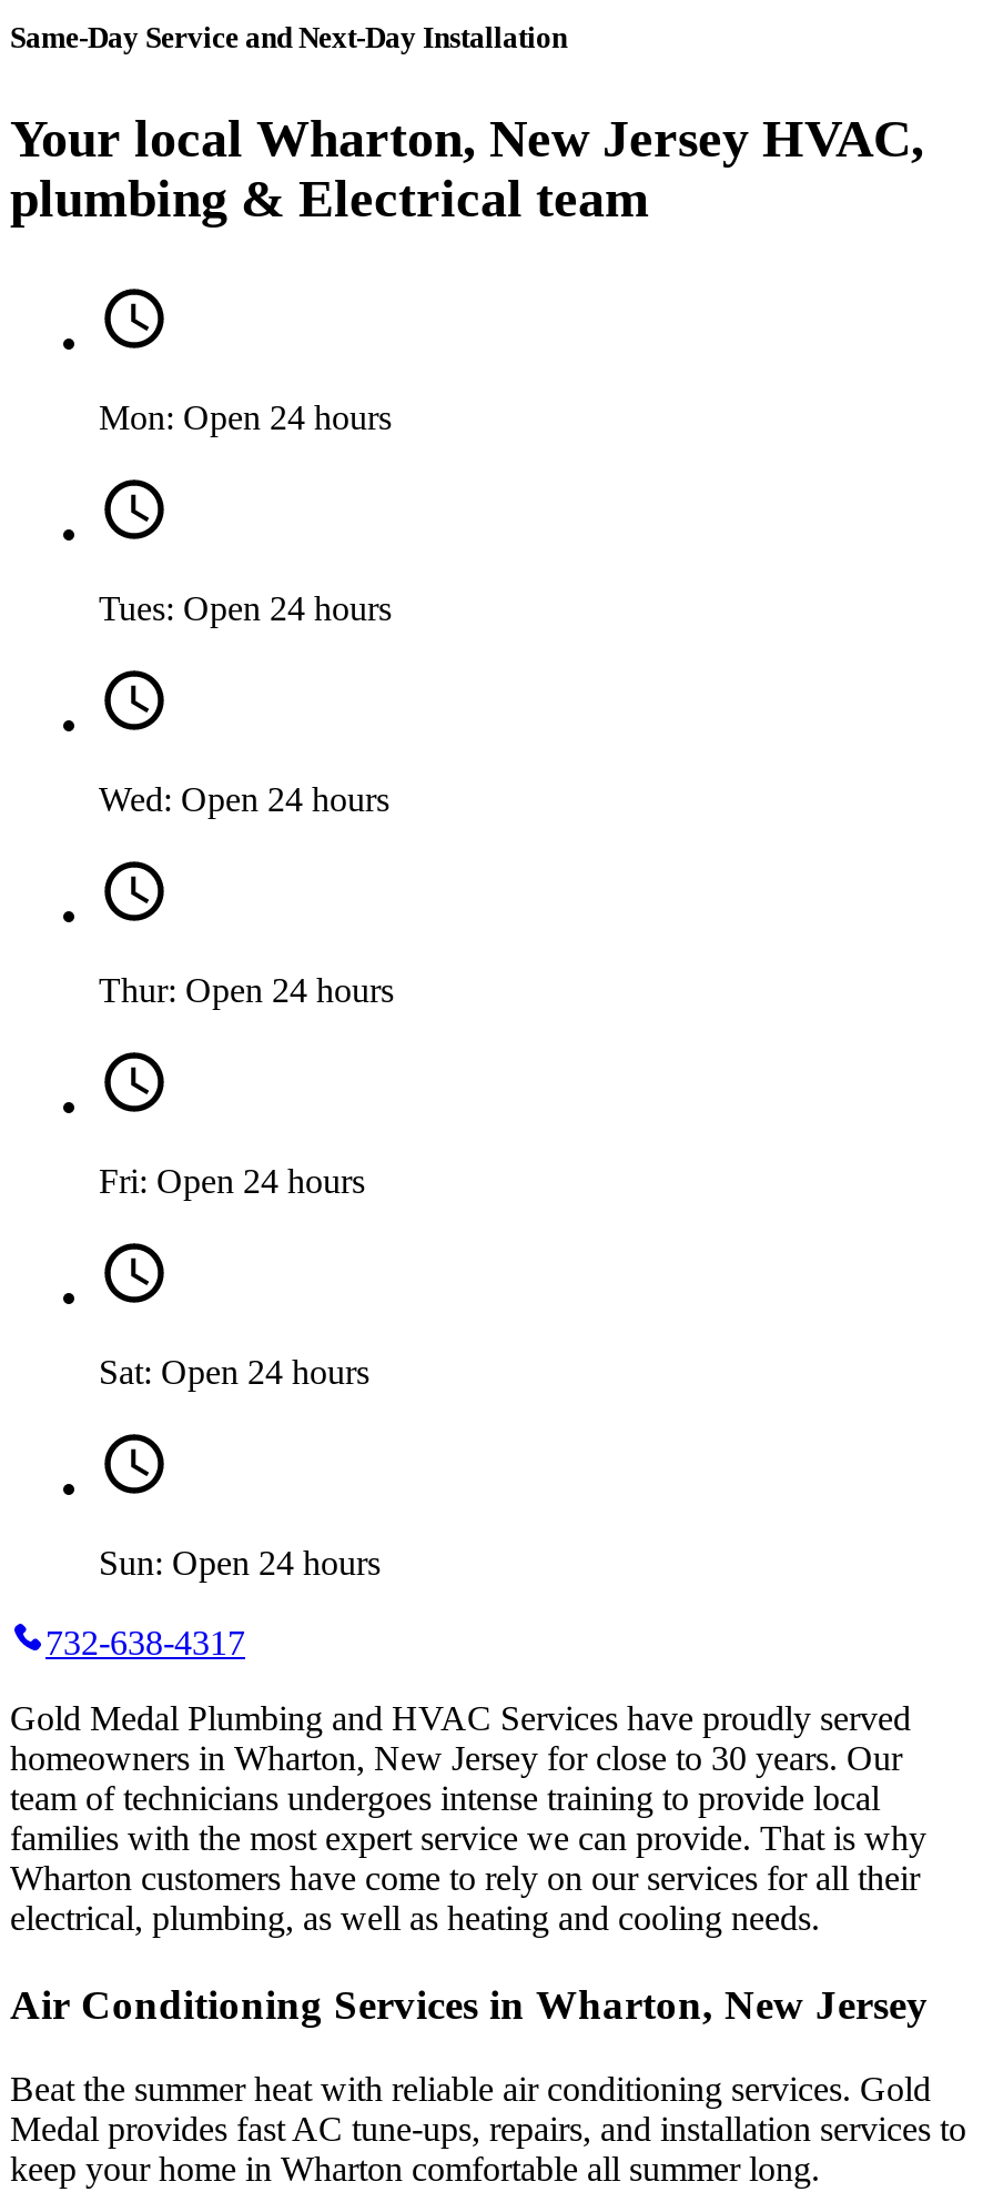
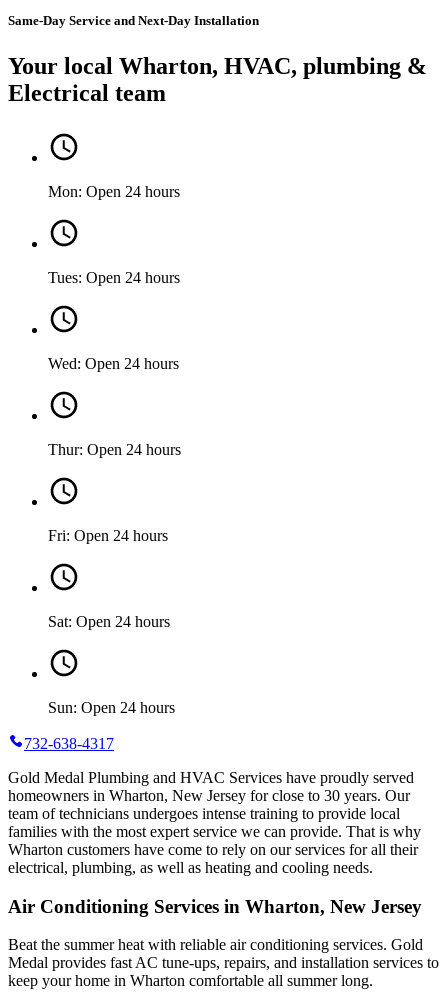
- Your local Wharton, New Jersey HVAC,
- plumbing & Electrical team
+ Your local Wharton, HVAC, plumbing &
+ Electrical team
